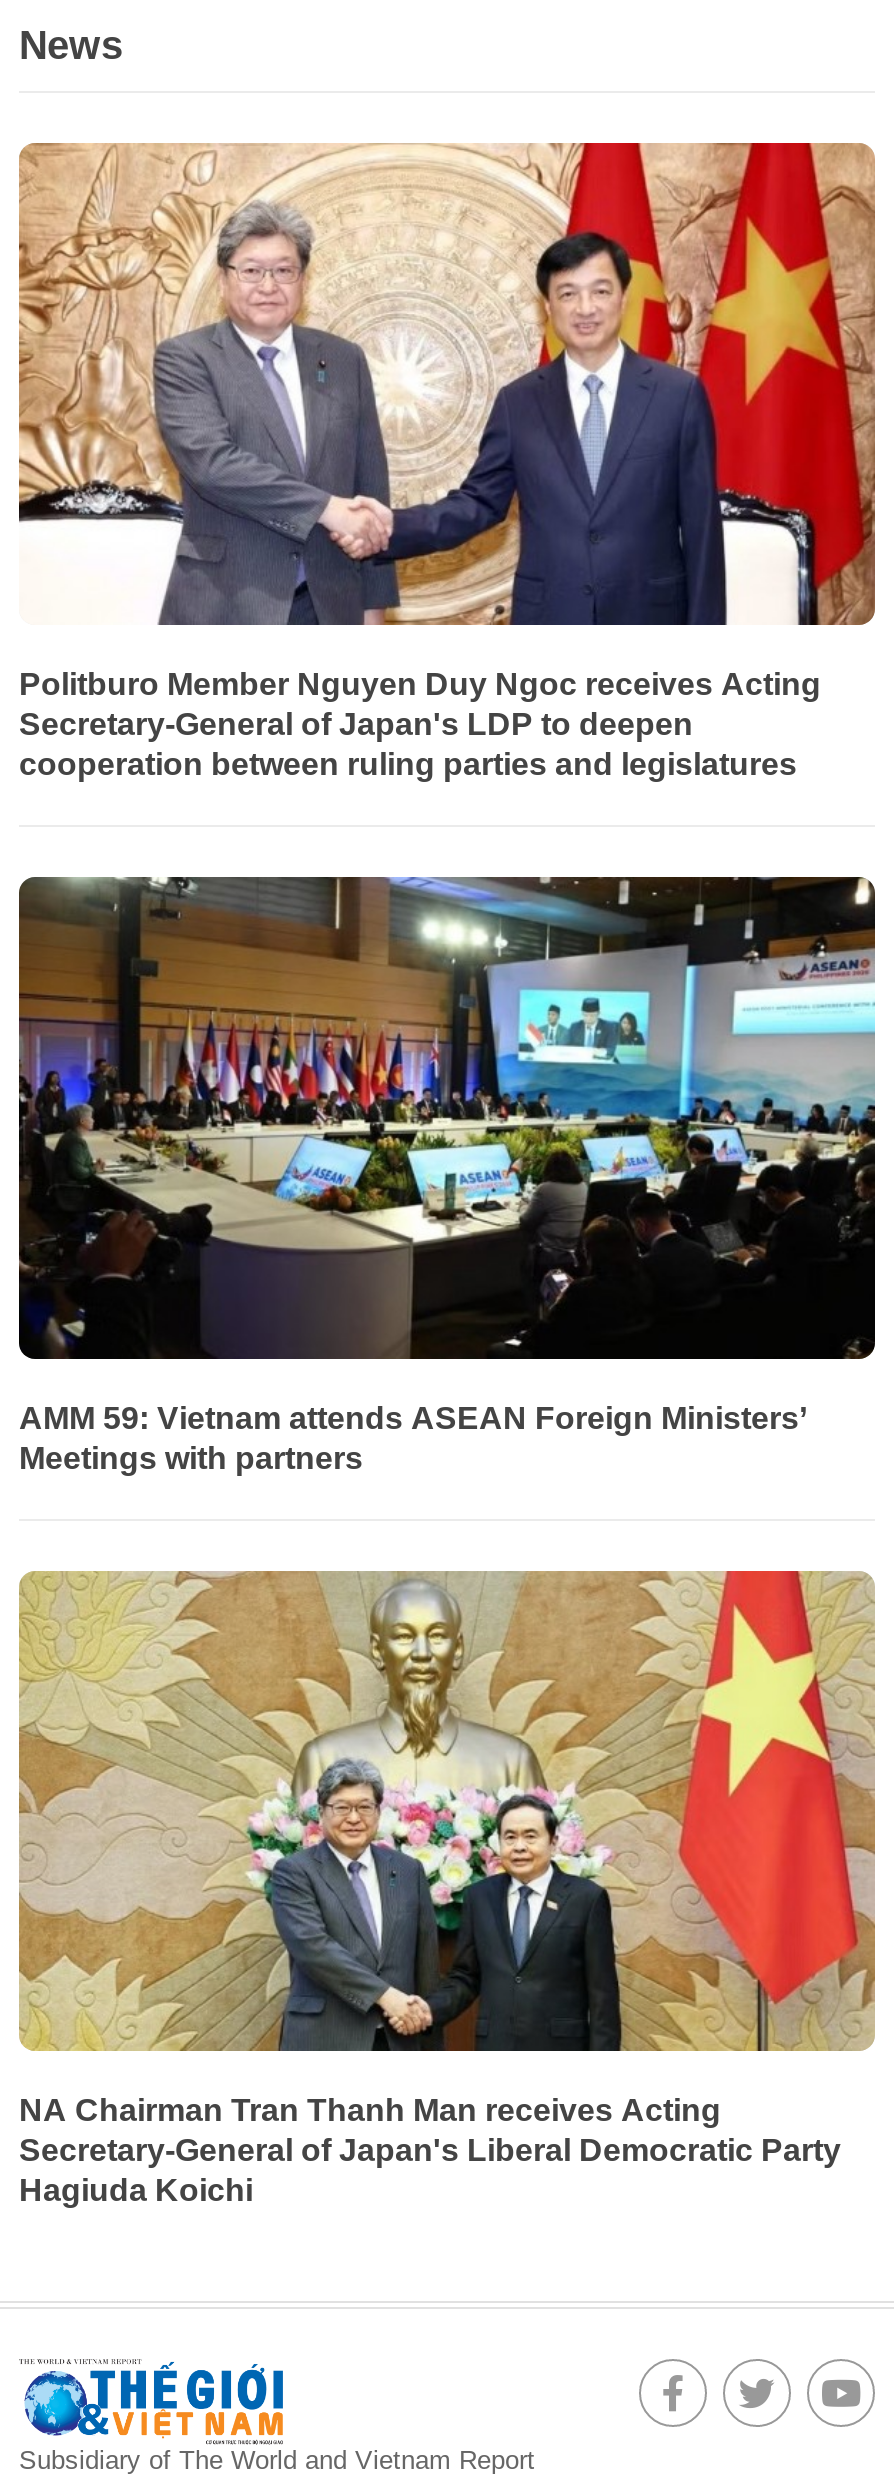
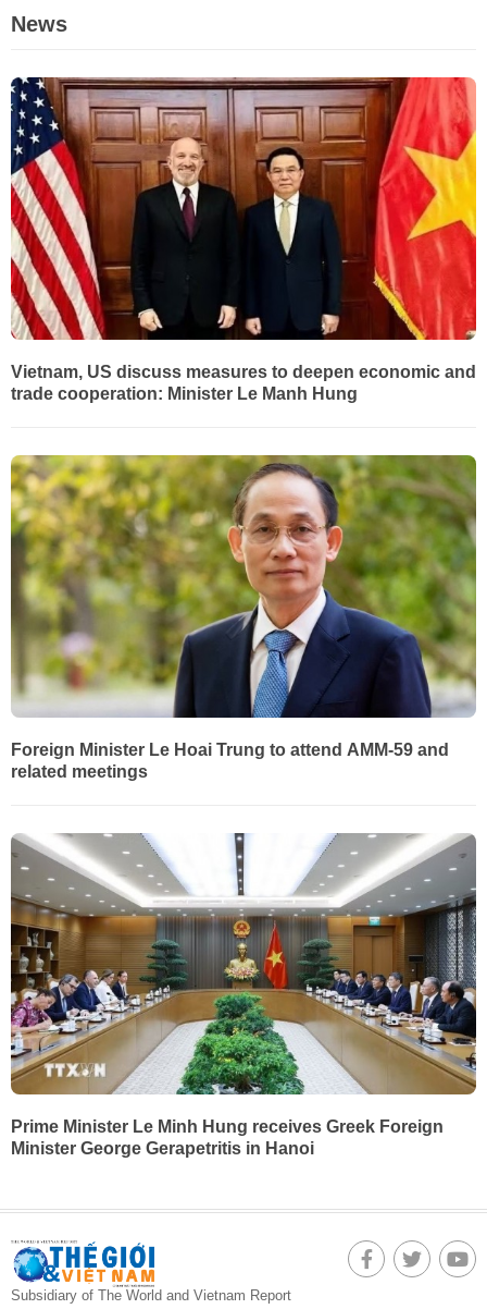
- [image]
- Politburo Member Nguyen Duy Ngoc receives Acting
- Secretary-General of Japan's LDP to deepen
- cooperation between ruling parties and legislatures
+ [image]
+ Vietnam, US discuss measures to deepen economic and
+ trade cooperation: Minister Le Manh Hung

- [image]
- AMM 59: Vietnam attends ASEAN Foreign Ministers’
- Meetings with partners
+ [image]
+ Foreign Minister Le Hoai Trung to attend AMM-59 and
+ related meetings

- [image]
- NA Chairman Tran Thanh Man receives Acting
- Secretary-General of Japan's Liberal Democratic Party
- Hagiuda Koichi
+ [image]
+ Prime Minister Le Minh Hung receives Greek Foreign
+ Minister George Gerapetritis in Hanoi
